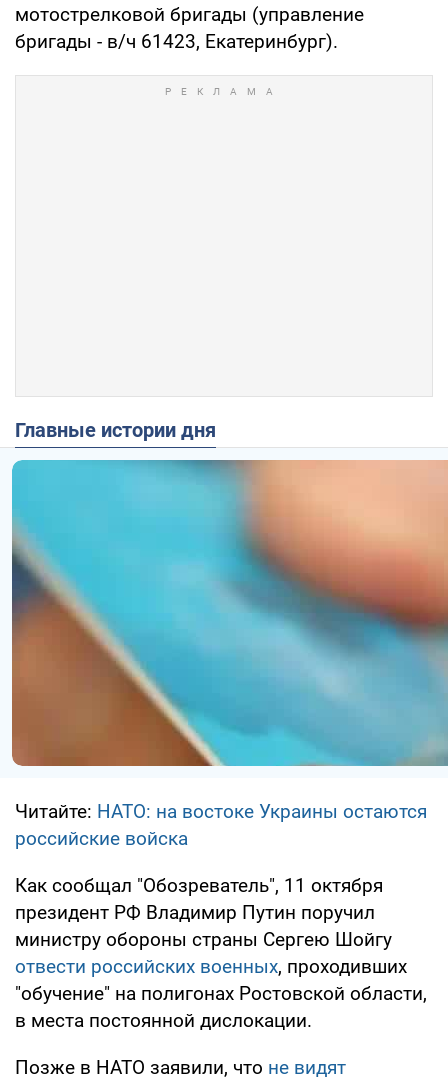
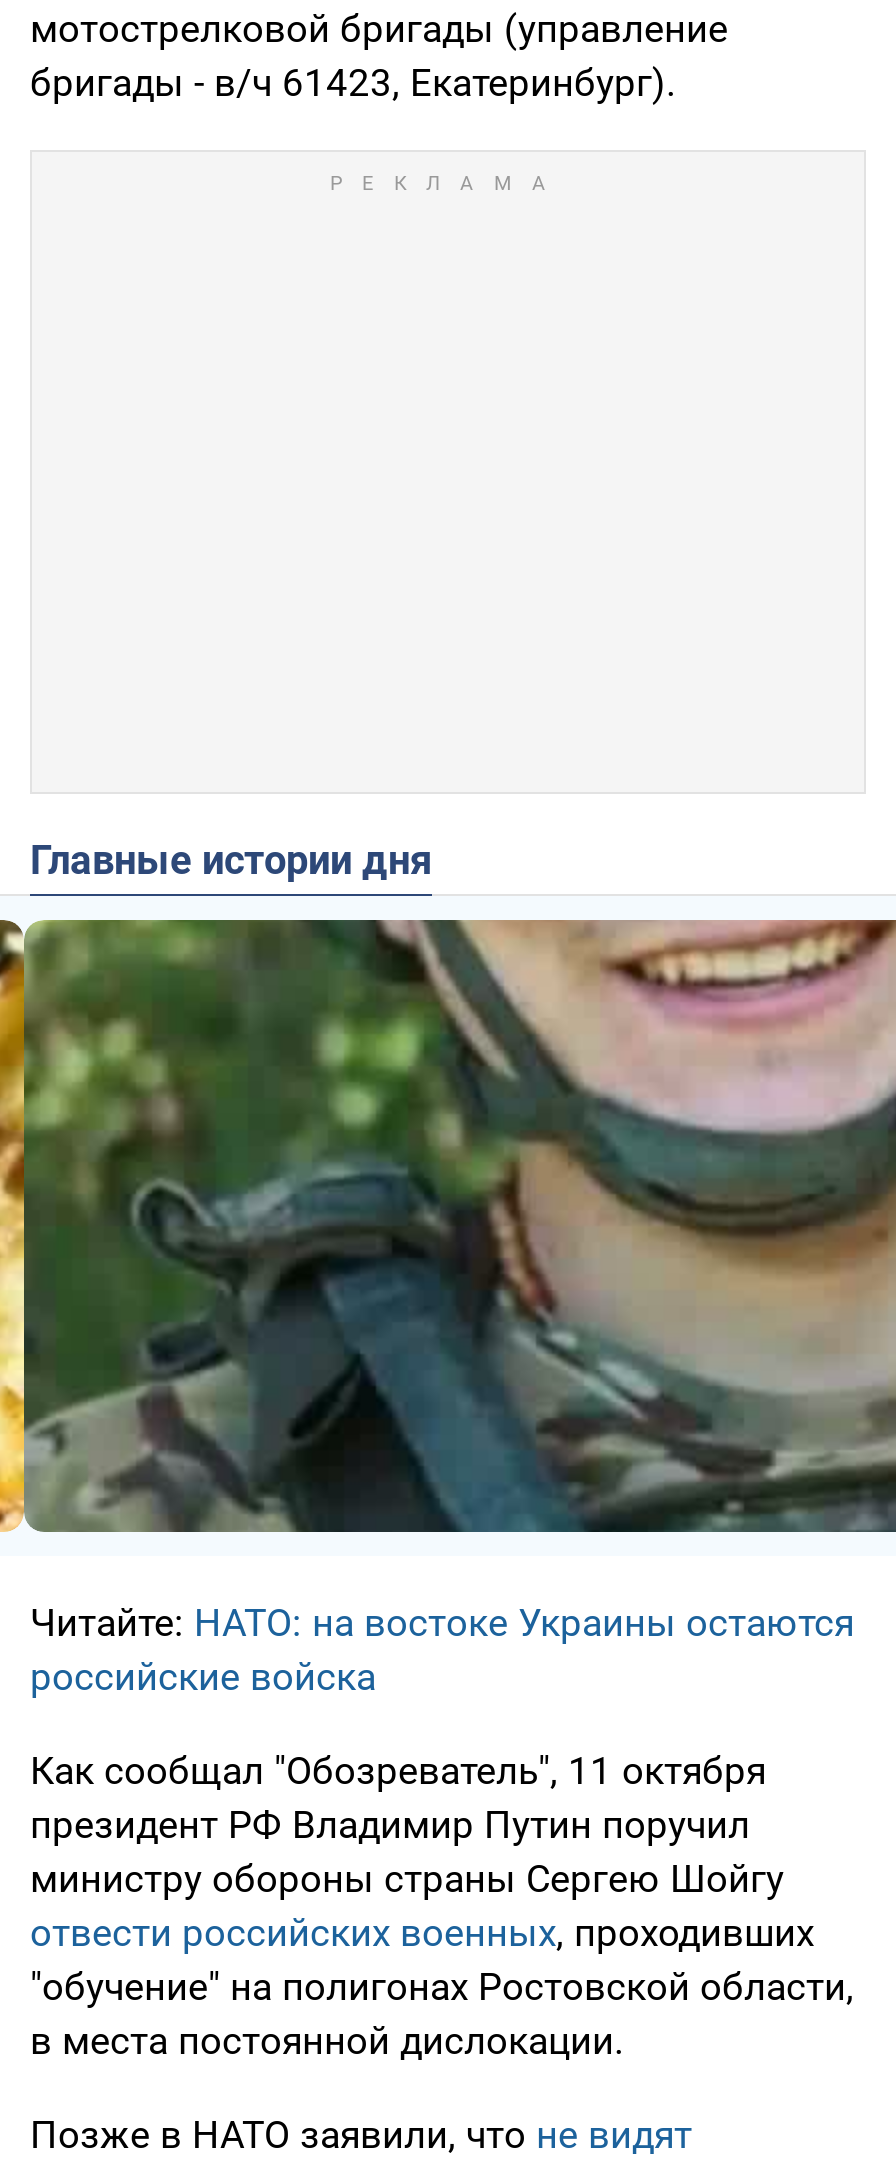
- [image]
+ [image]
